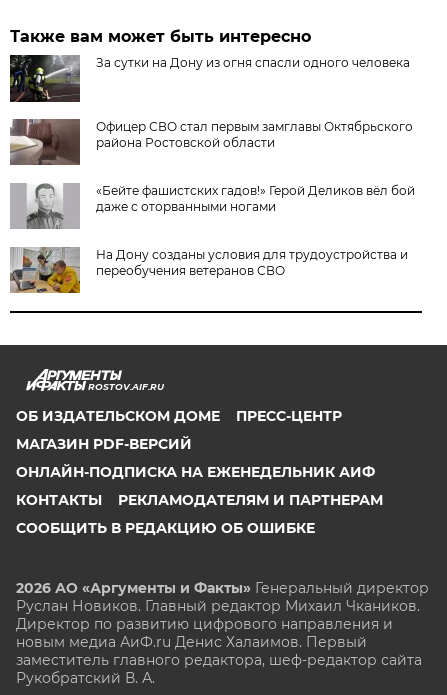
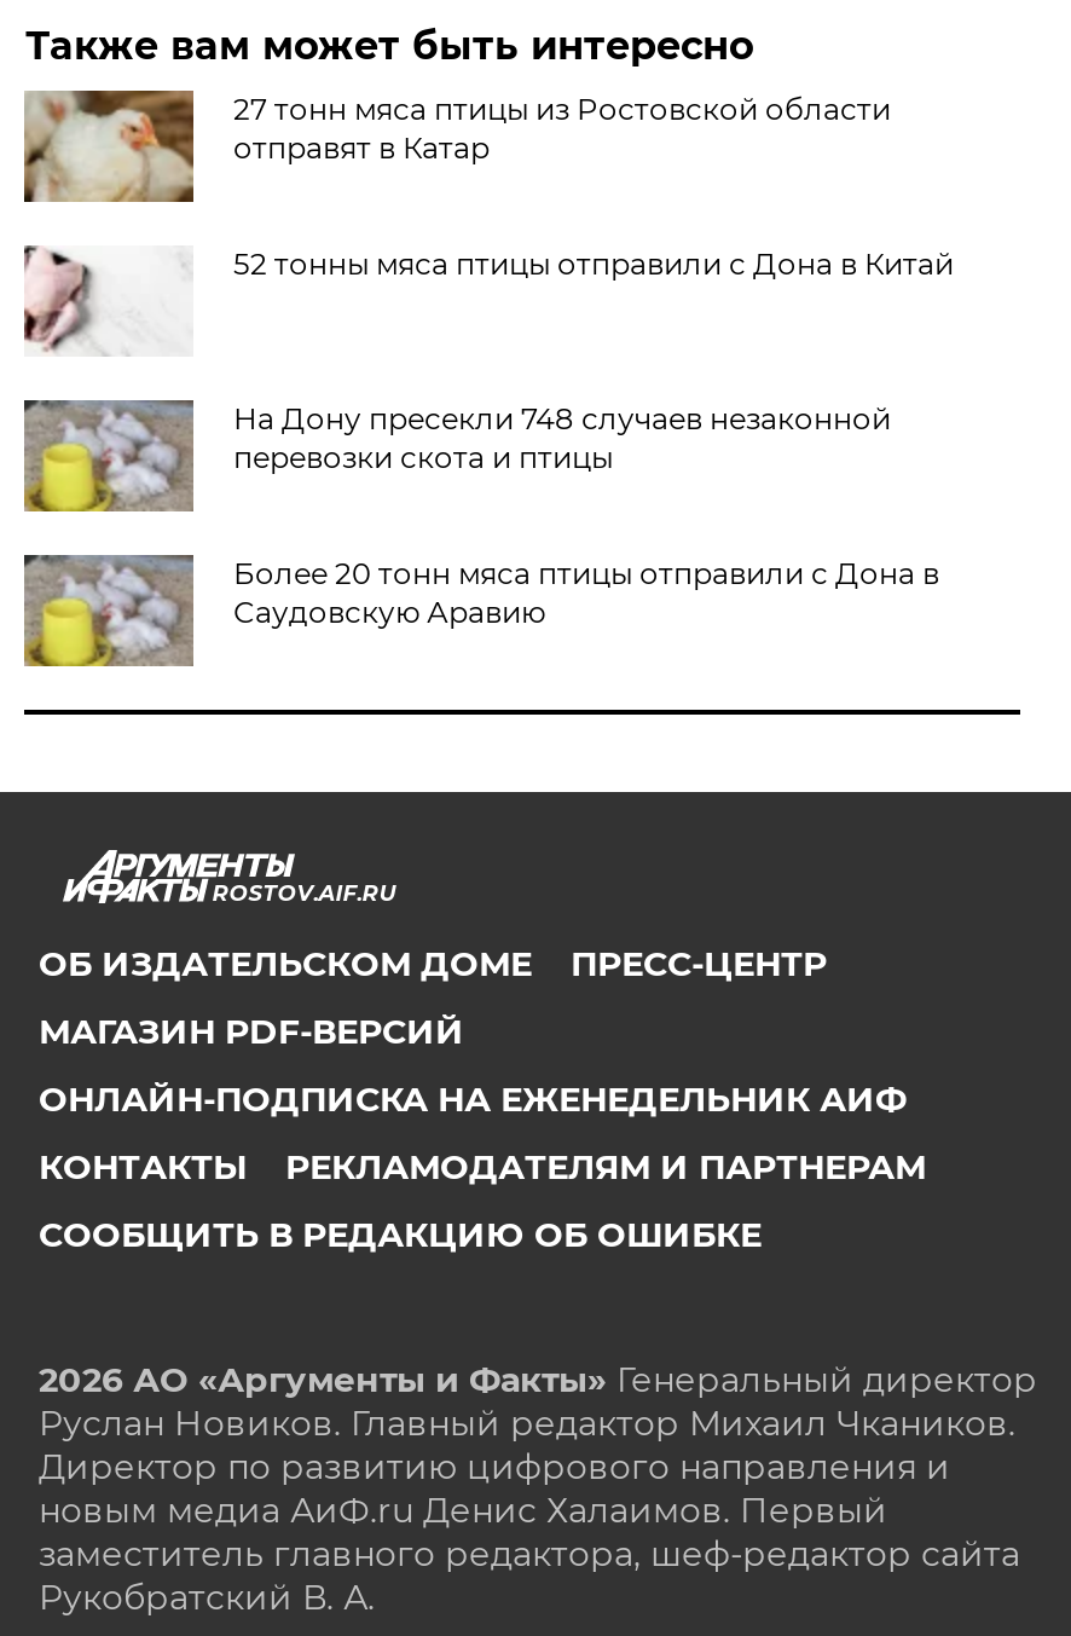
- [image]
- За сутки на Дону из огня спасли одного человека
+ [image]
+ 27 тонн мяса птицы из Ростовской области
+ отправят в Катар

- [image]
- Офицер СВО стал первым замглавы Октябрьского
- района Ростовской области
+ [image]
+ 52 тонны мяса птицы отправили с Дона в Китай

- [image]
- «Бейте фашистских гадов!» Герой Деликов вёл бой
- даже с оторванными ногами
+ [image]
+ На Дону пресекли 748 случаев незаконной
+ перевозки скота и птицы

- [image]
- На Дону созданы условия для трудоустройства и
- переобучения ветеранов СВО
+ [image]
+ Более 20 тонн мяса птицы отправили с Дона в
+ Саудовскую Аравию
